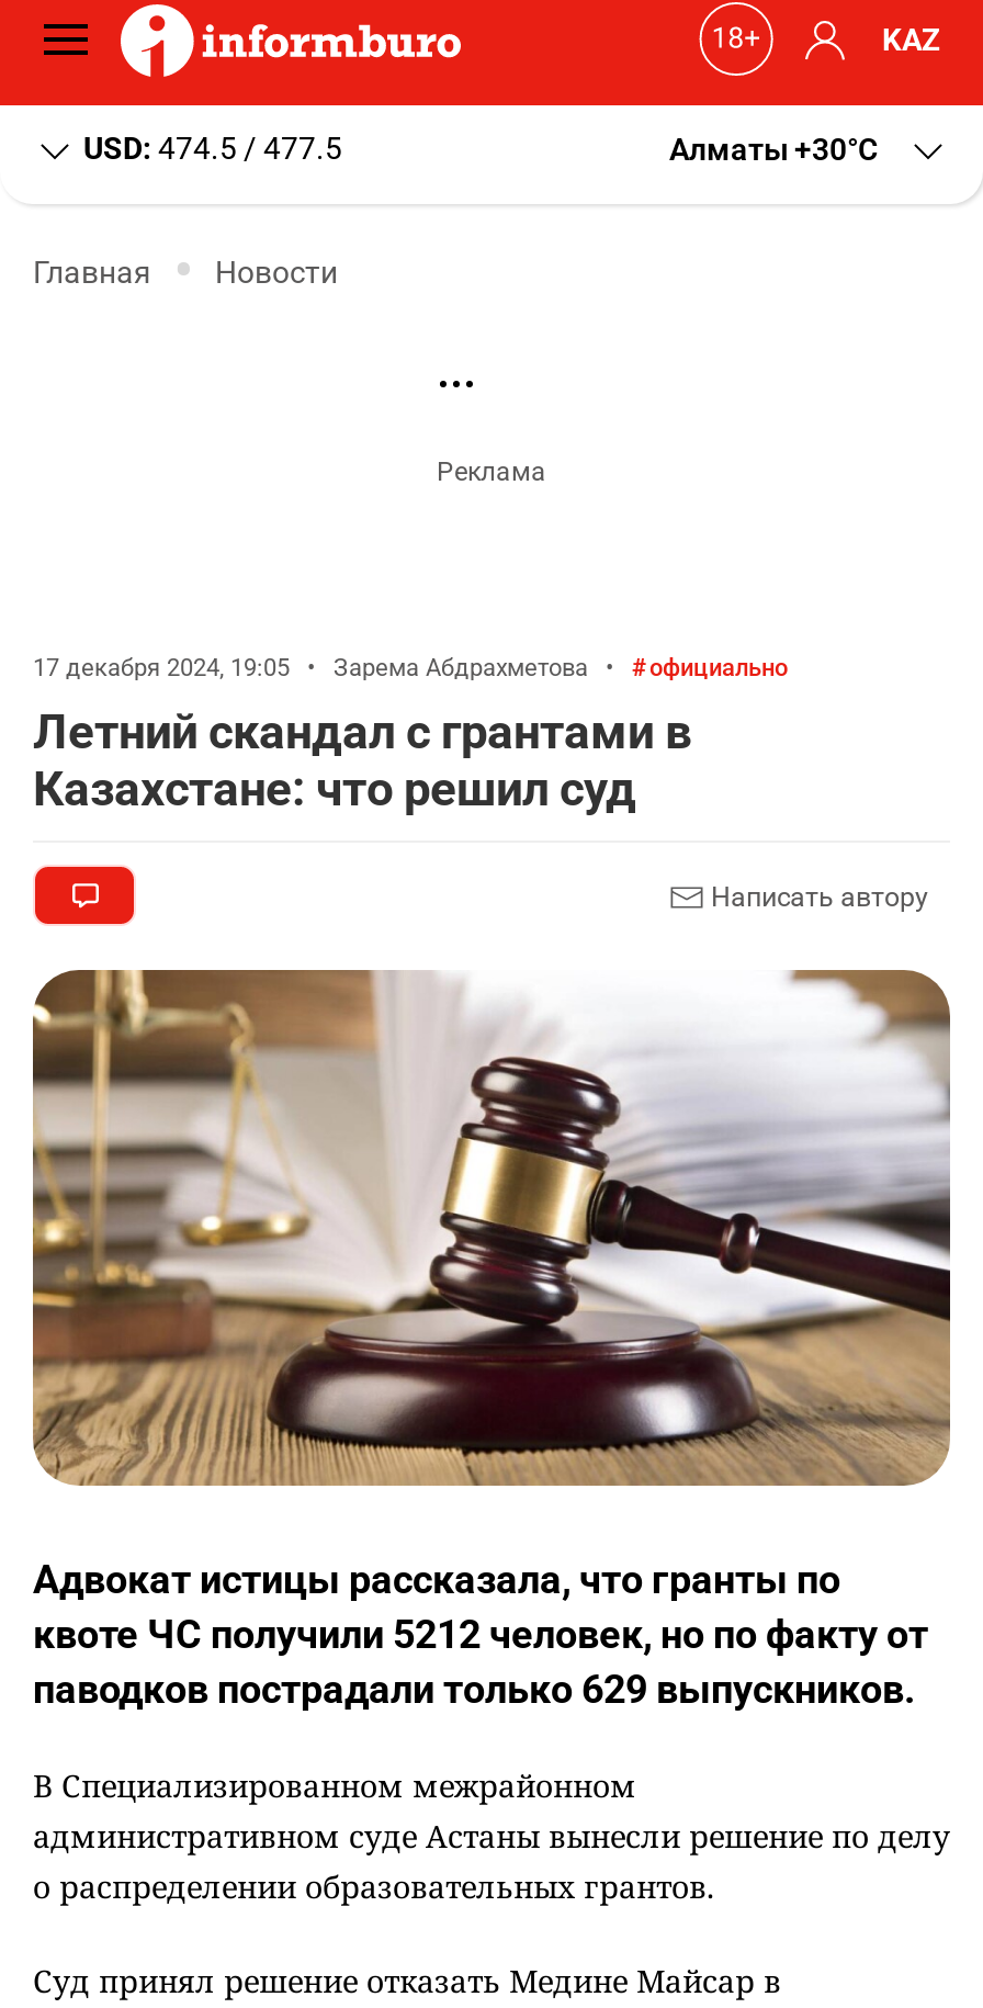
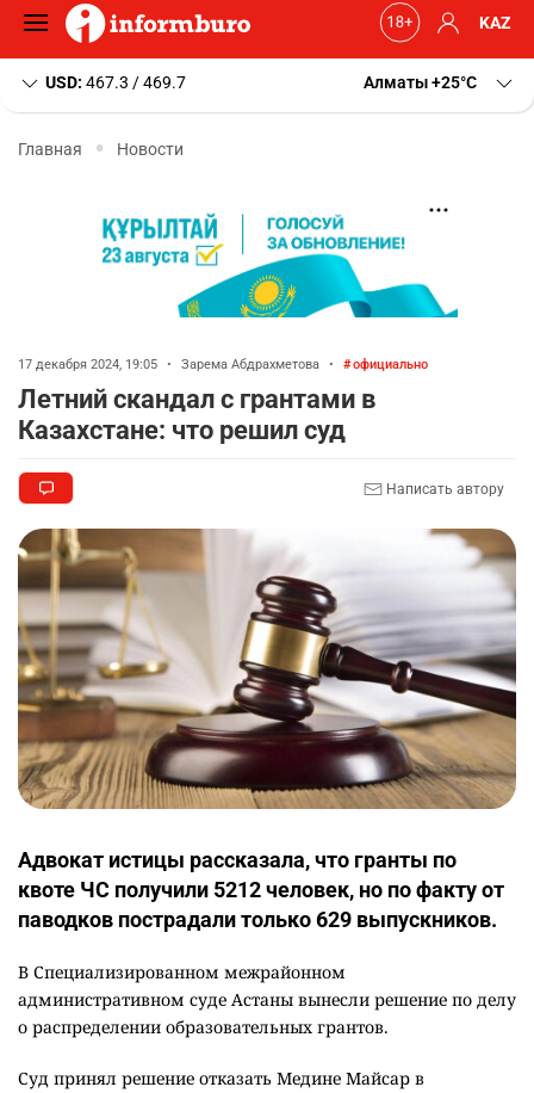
- USD: 474.5 / 477.5
+ USD: 467.3 / 469.7

- Алматы +30 C
+ Алматы +25 C

+ [image]
